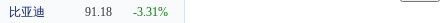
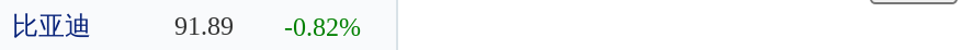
- 91.18
+ 91.89

- -3.31%
+ -0.82%
